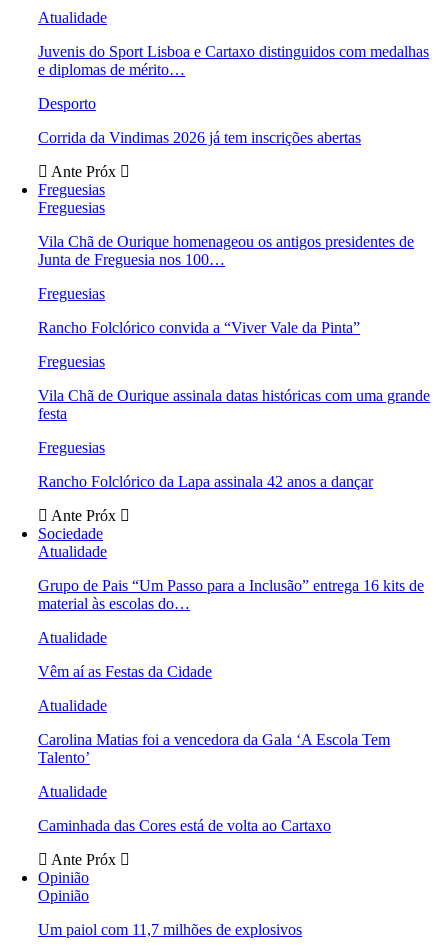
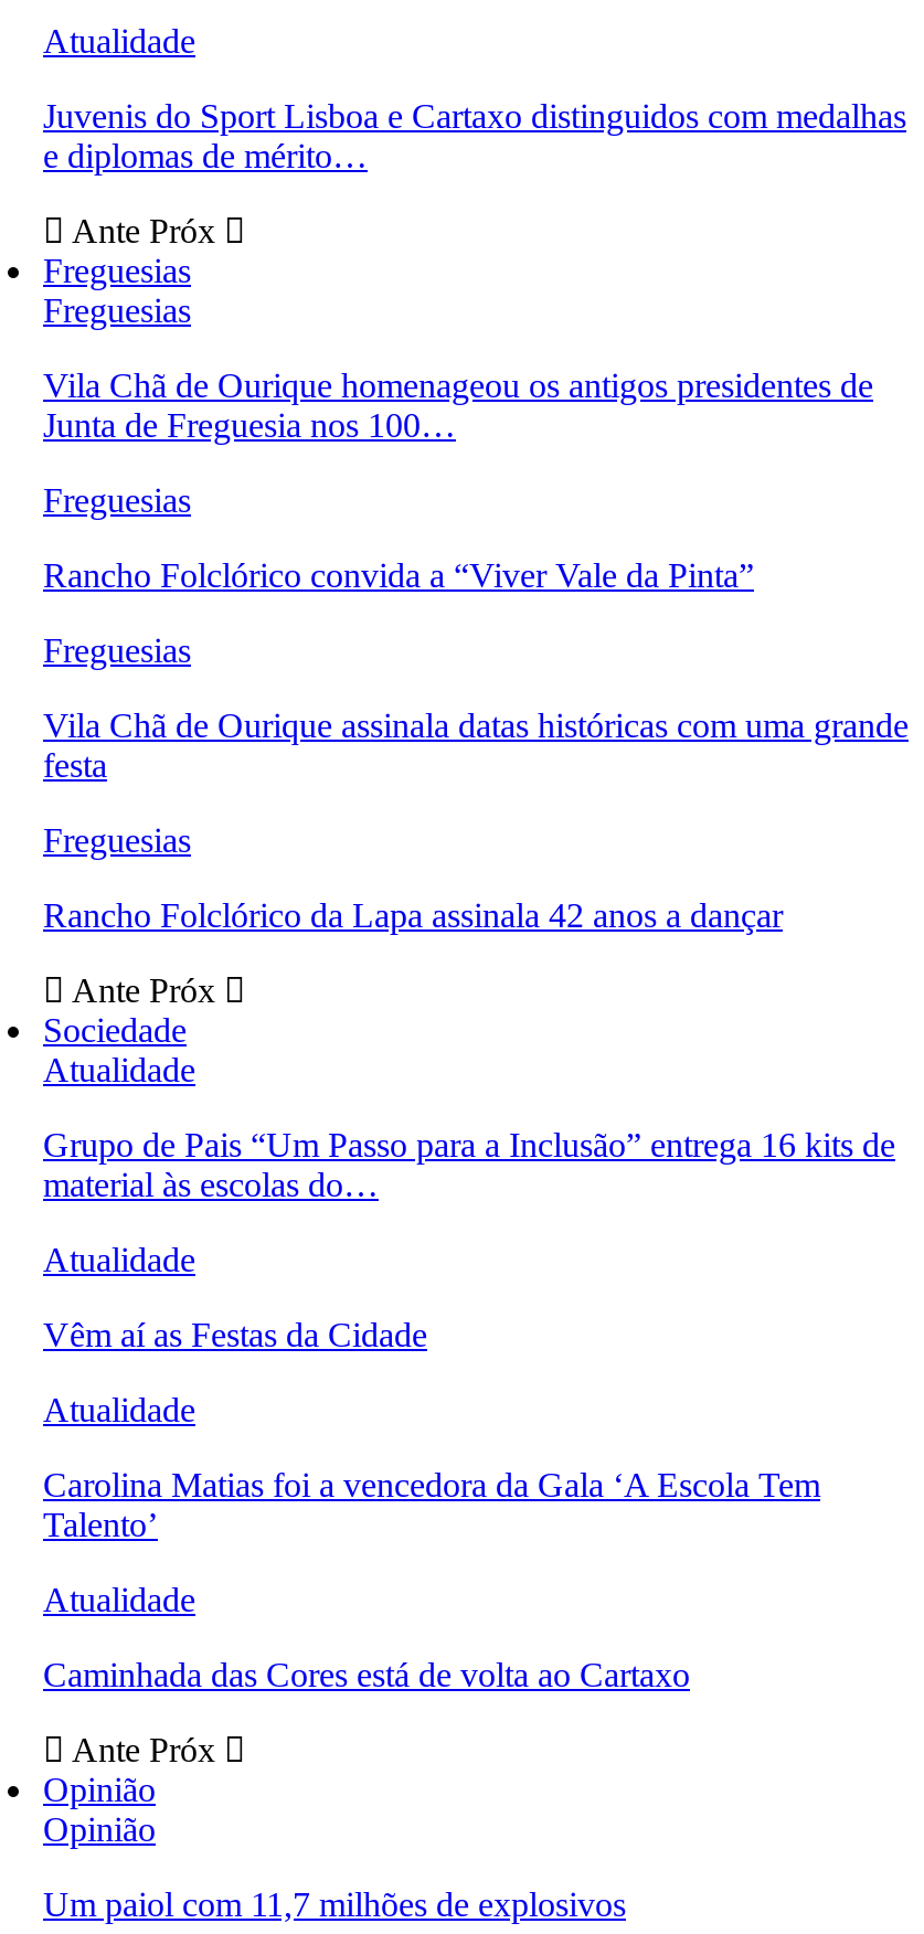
- Desporto
- Corrida da Vindimas 2026 já tem inscrições abertas
